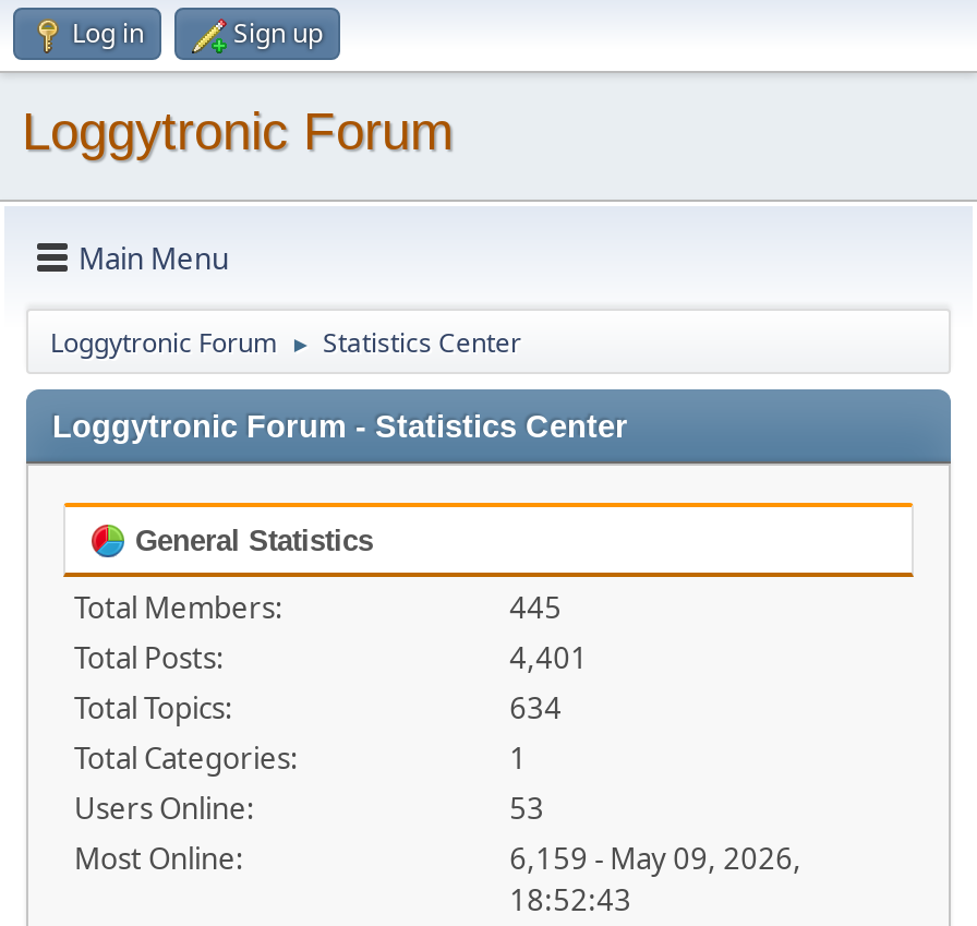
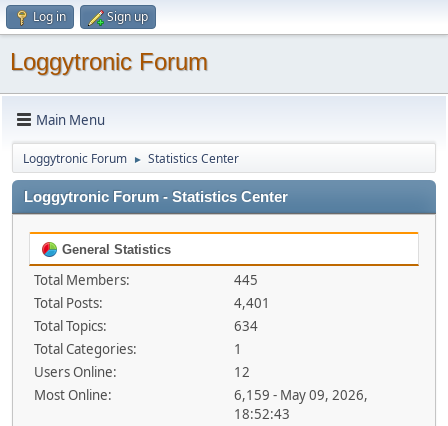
- 53
+ 12
